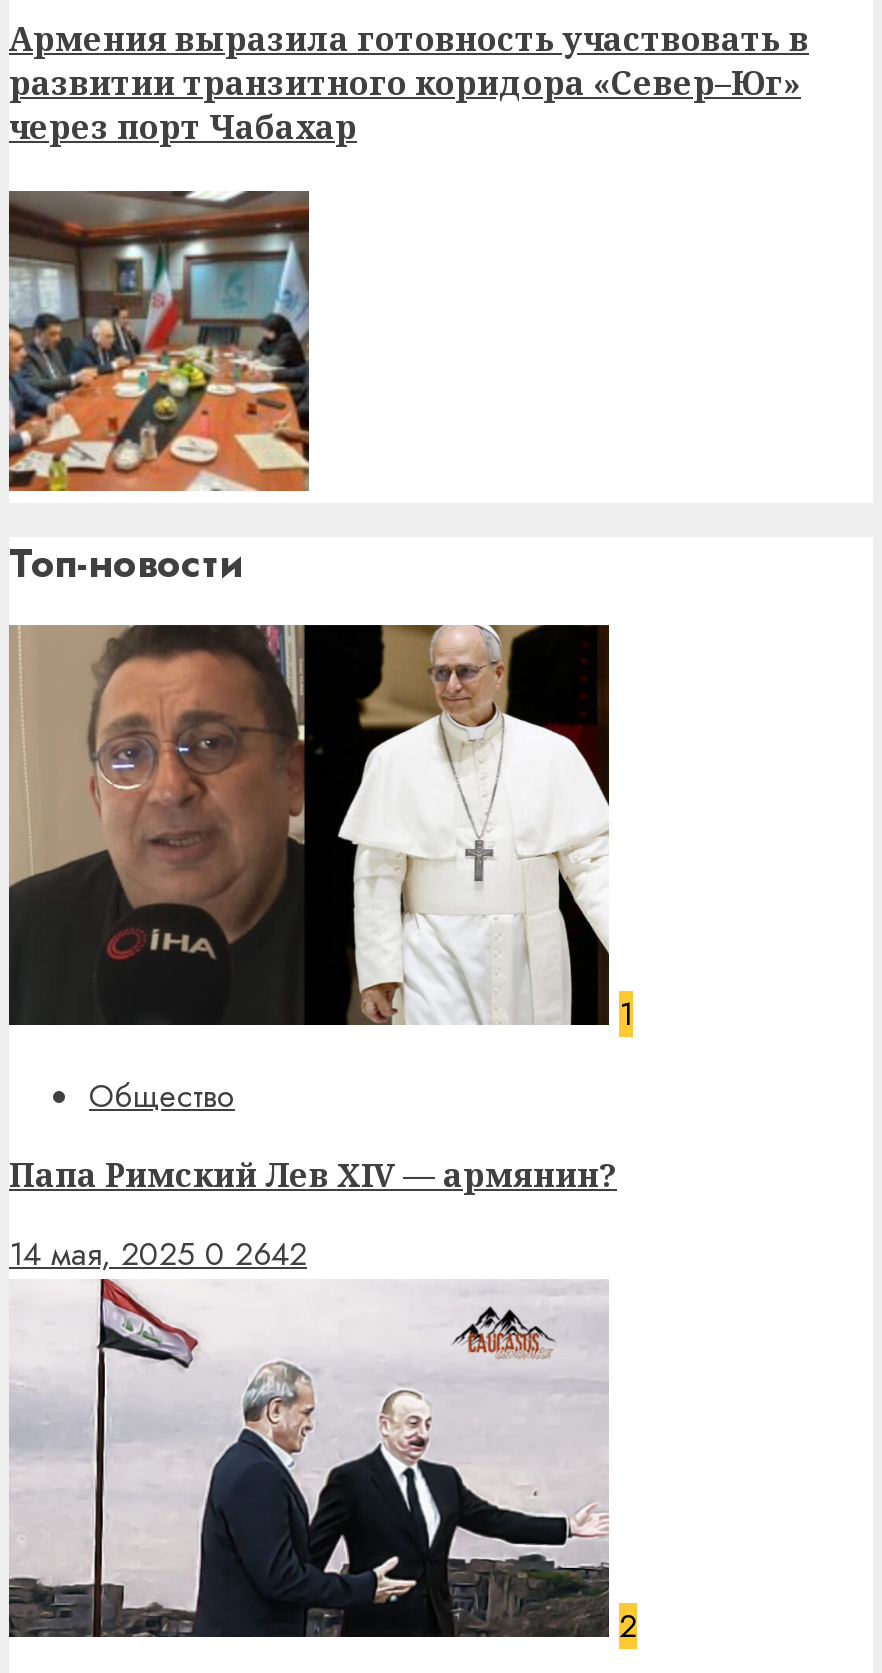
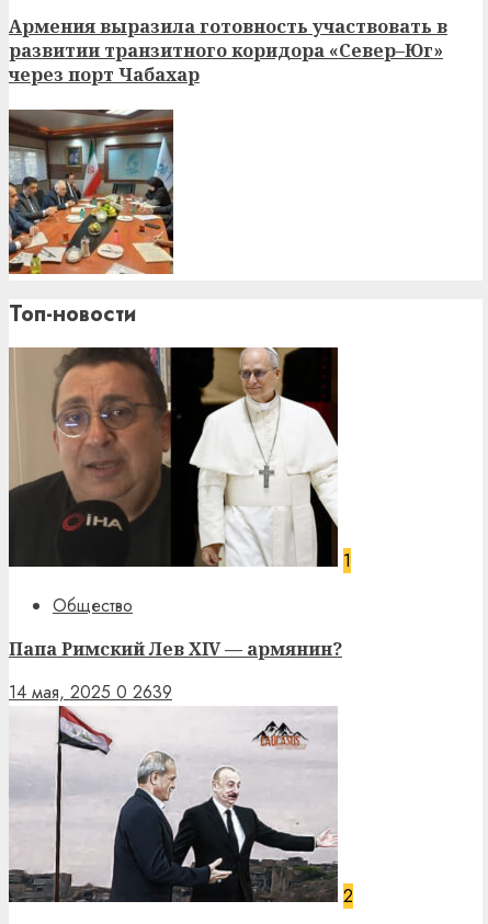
- 14 мая, 2025 0 2642
+ 14 мая, 2025 0 2639
